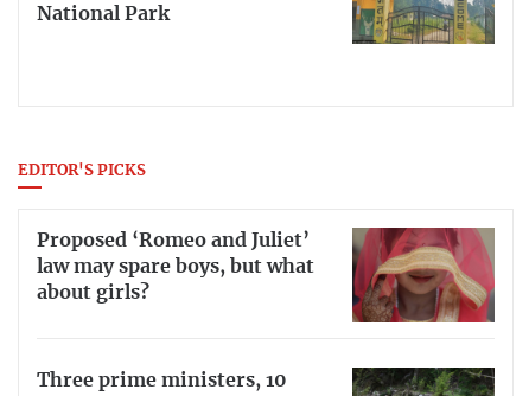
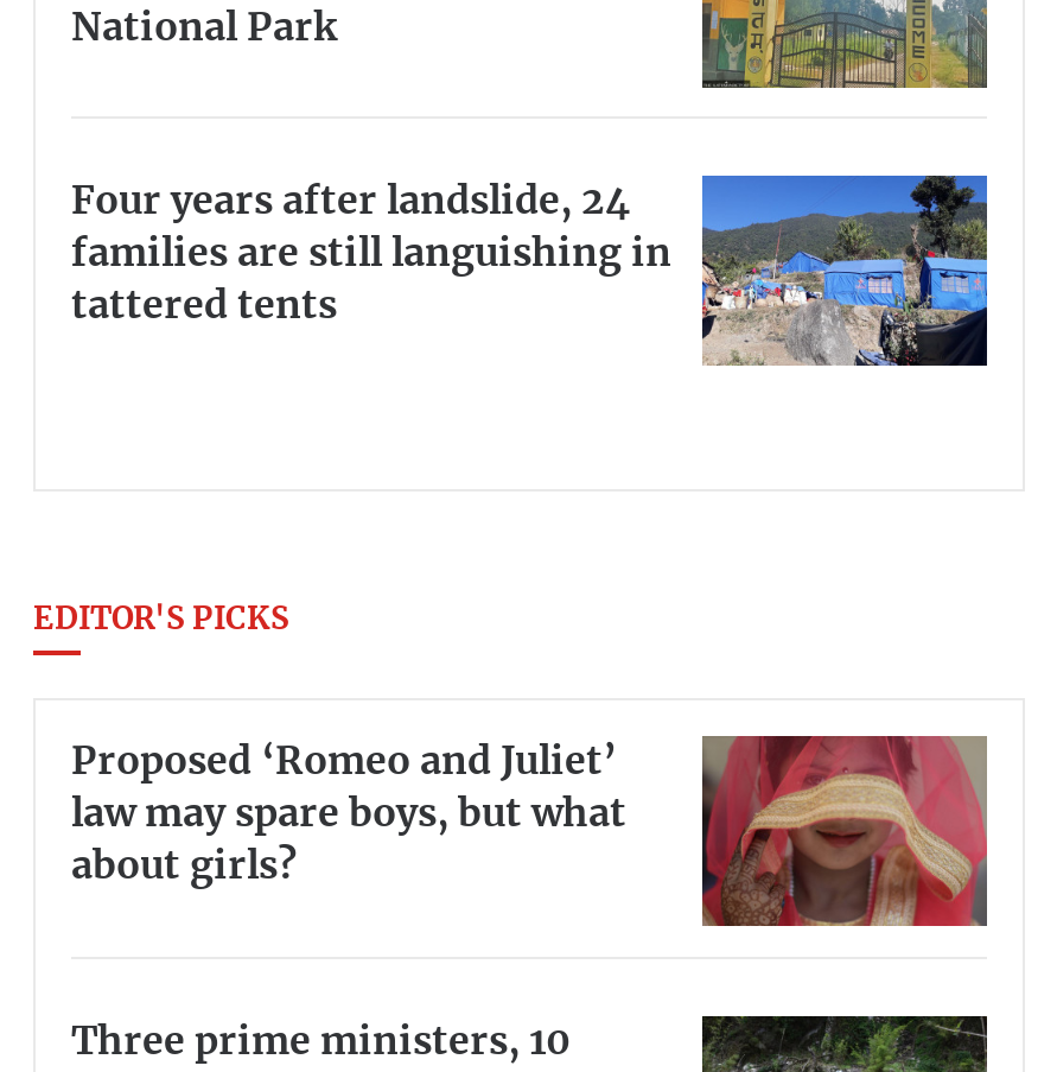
+ [image]
+ Four years after landslide, 24
+ families are still languishing in
+ tattered tents
